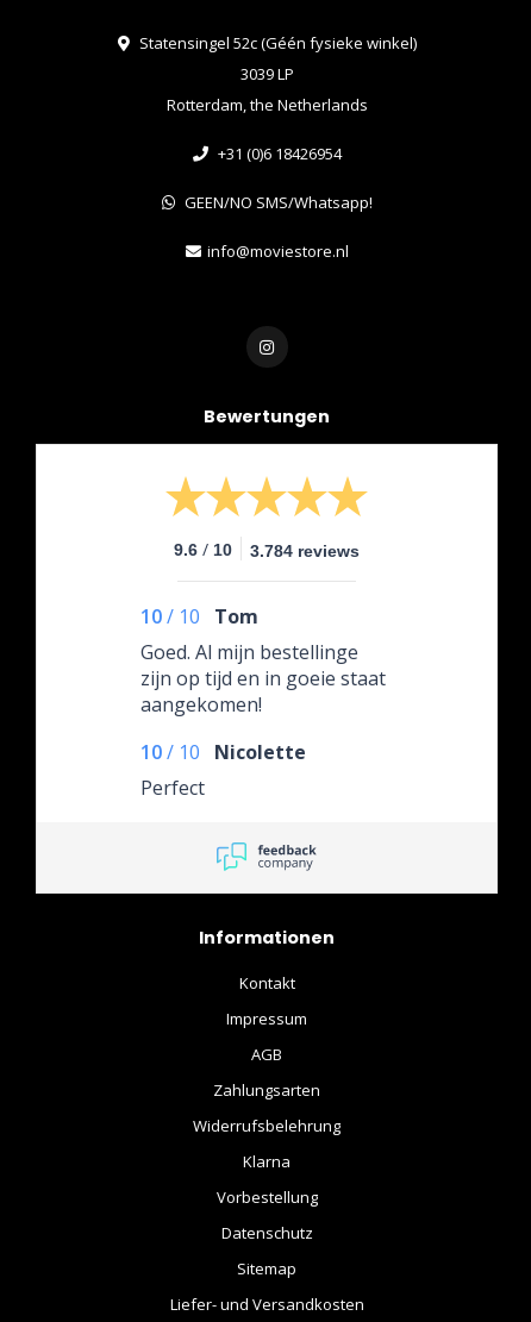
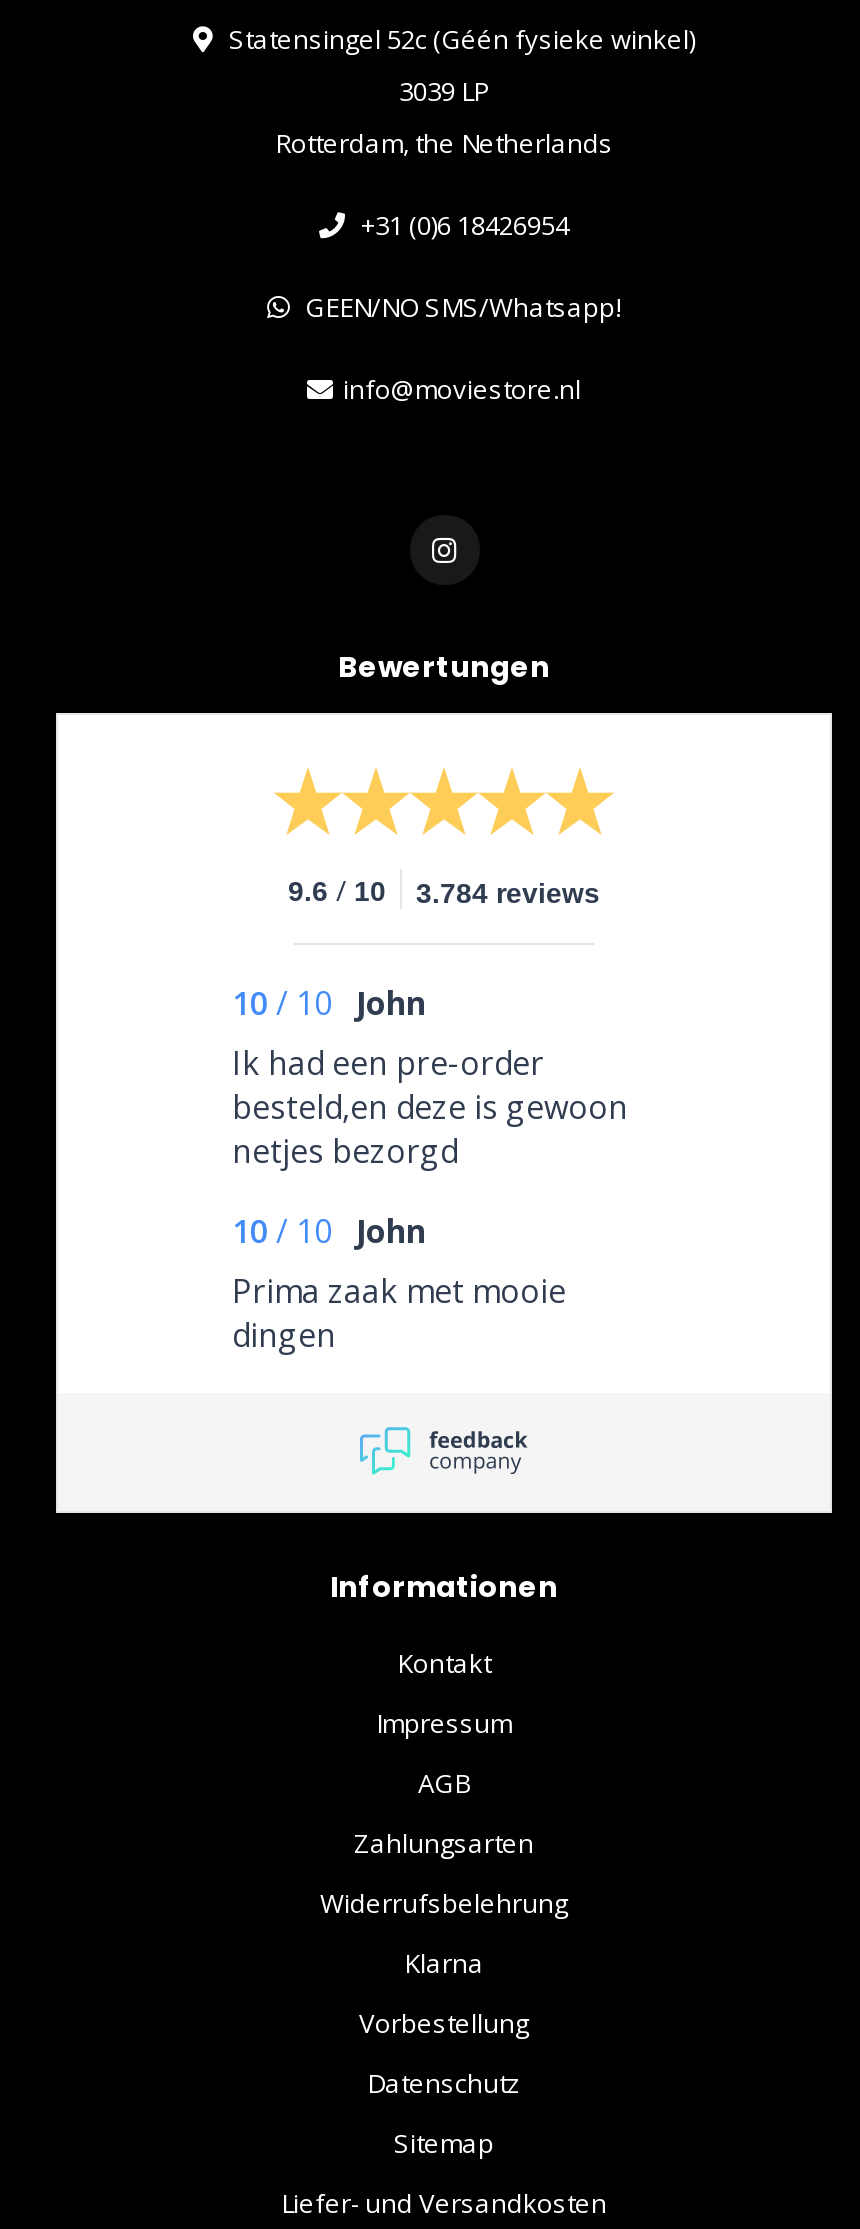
- 10 / 10 Tom
- Goed. Al mijn bestellinge
- zijn op tijd en in goeie staat
- aangekomen!
+ 10 / 10 John
+ Ik had een pre-order
+ besteld,en deze is gewoon
+ netjes bezorgd

- 10 / 10 Nicolette
- Perfect
+ 10 / 10 John
+ Prima zaak met mooie
+ dingen
